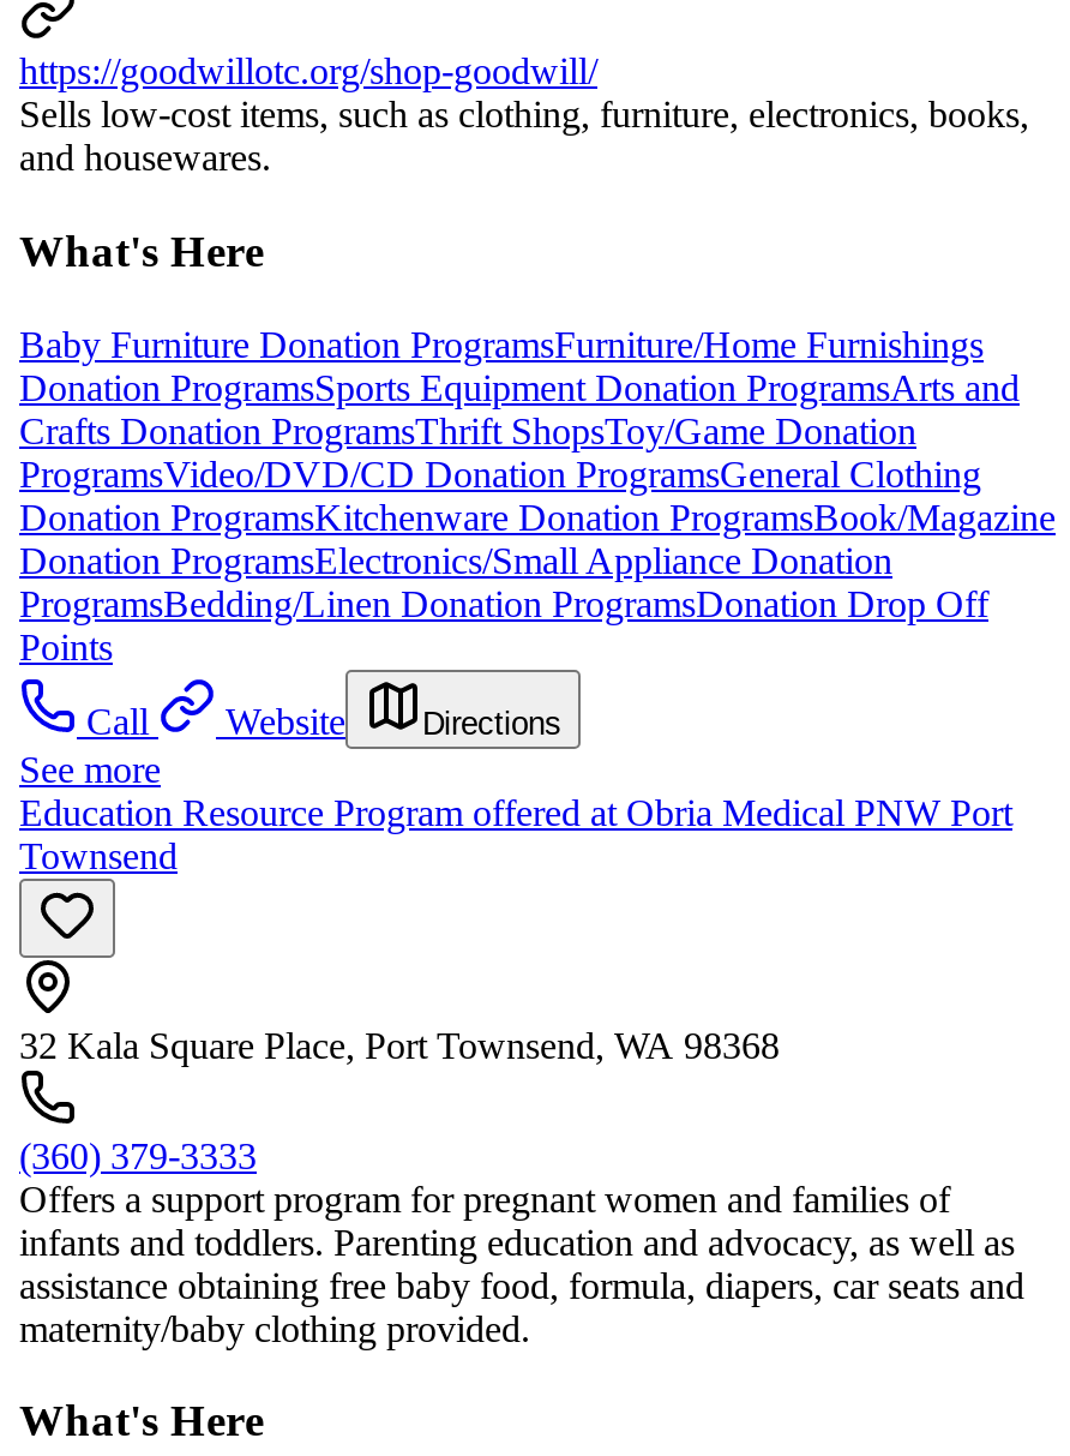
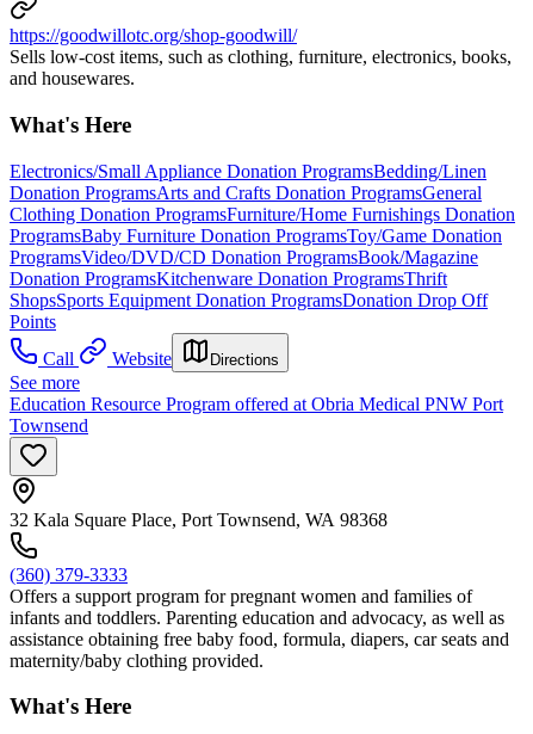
- Baby Furniture Donation ProgramsFurniture/Home Furnishings
- Donation ProgramsSports Equipment Donation ProgramsArts and
- Crafts Donation ProgramsThrift ShopsToy/Game Donation
- ProgramsVideo/DVD/CD Donation ProgramsGeneral Clothing
- Donation ProgramsKitchenware Donation ProgramsBook/Magazine
- Donation ProgramsElectronics/Small Appliance Donation
- ProgramsBedding/Linen Donation ProgramsDonation Drop Off
+ Electronics/Small Appliance Donation ProgramsBedding/Linen
+ Donation ProgramsArts and Crafts Donation ProgramsGeneral
+ Clothing Donation ProgramsFurniture/Home Furnishings Donation
+ ProgramsBaby Furniture Donation ProgramsToy/Game Donation
+ ProgramsVideo/DVD/CD Donation ProgramsBook/Magazine
+ Donation ProgramsKitchenware Donation ProgramsThrift
+ ShopsSports Equipment Donation ProgramsDonation Drop Off
